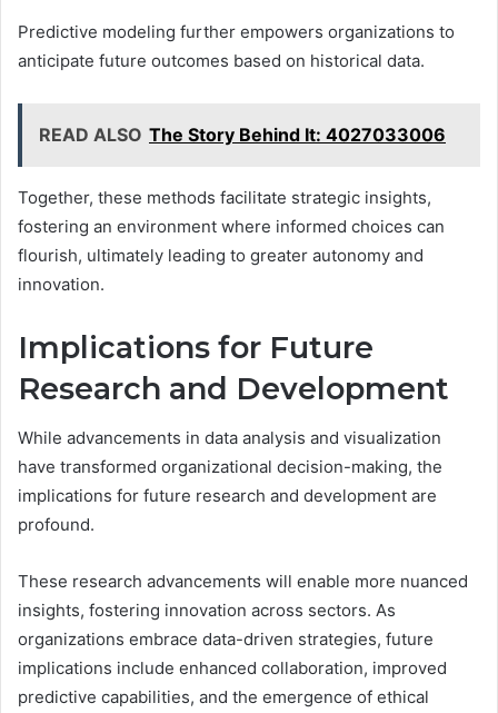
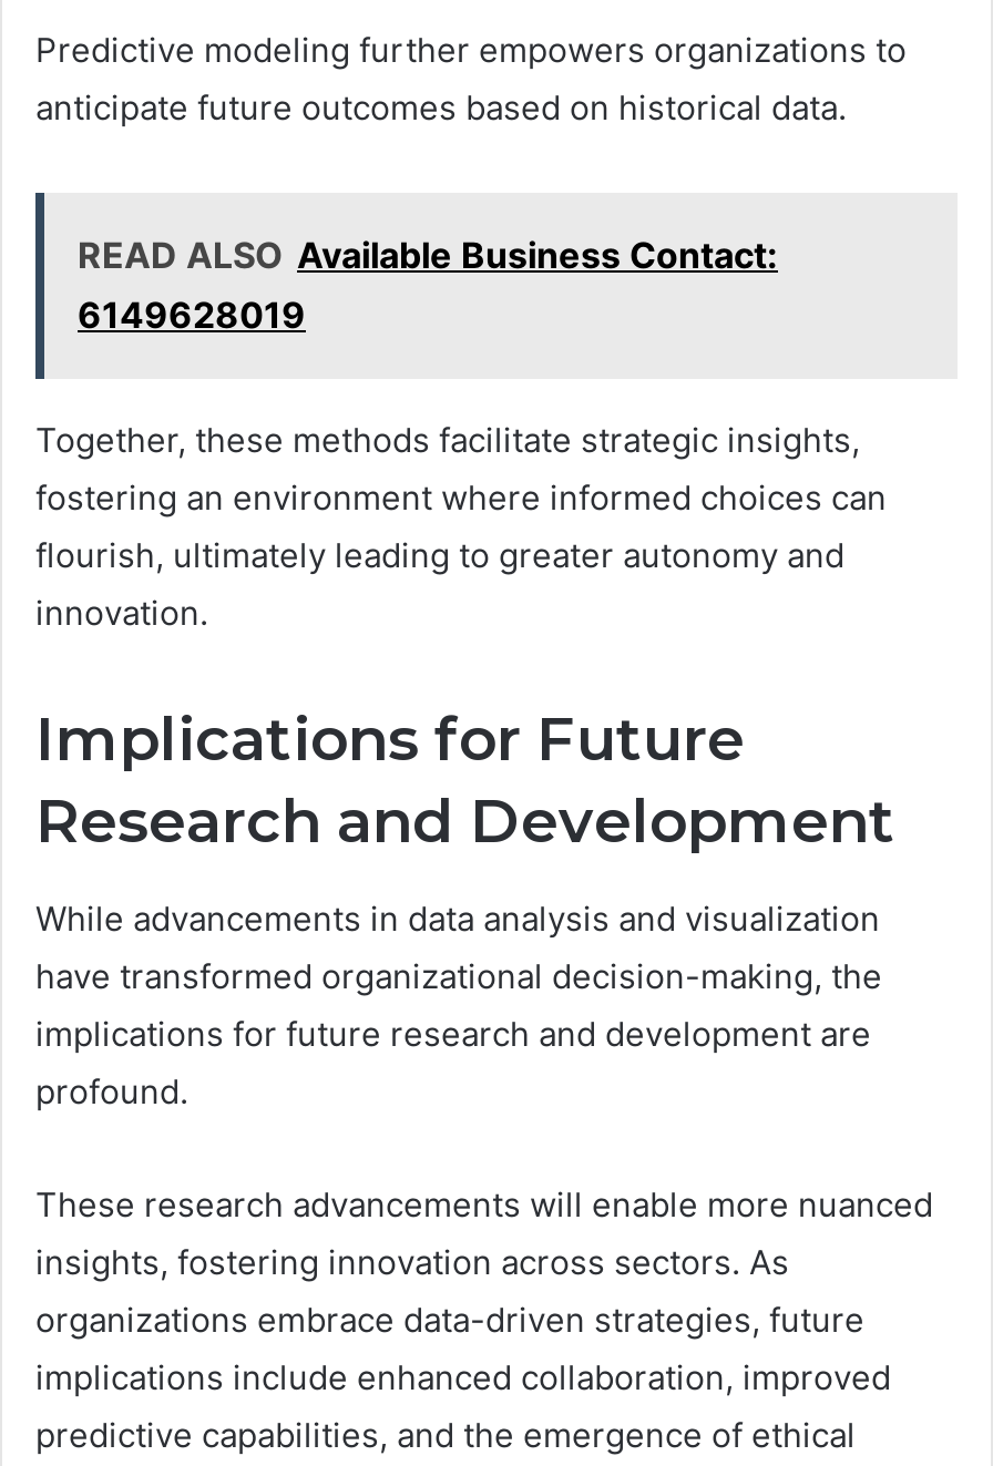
- READ ALSO The Story Behind It: 4027033006
+ READ ALSO Available Business Contact:
+ 6149628019
